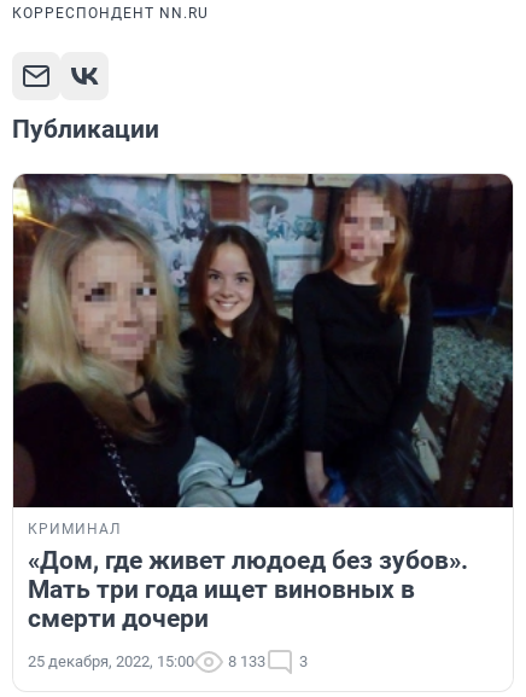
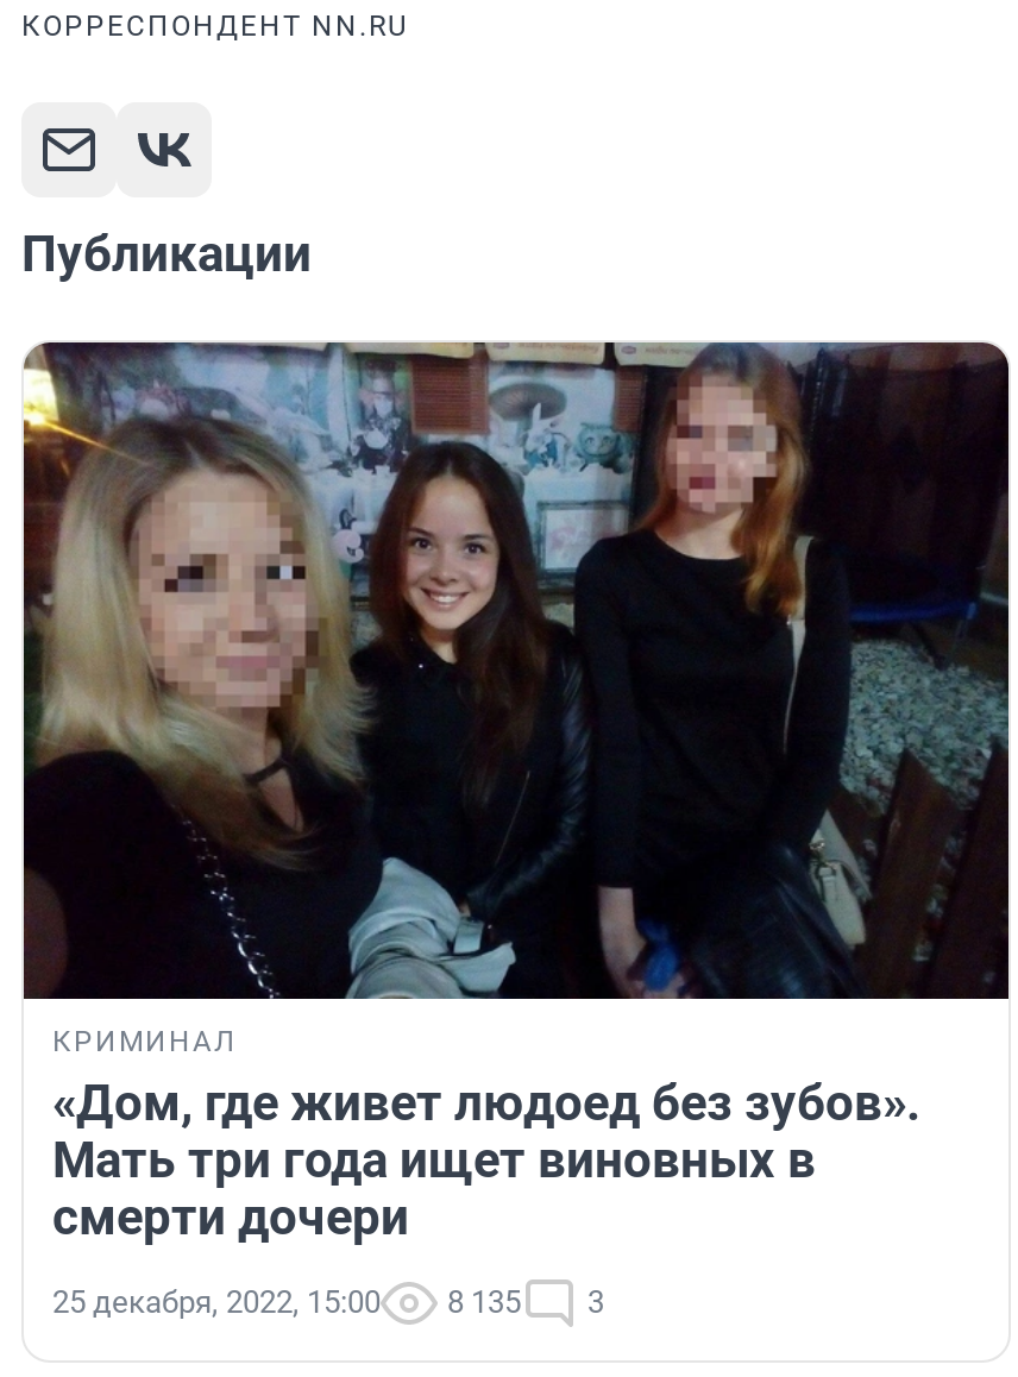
- 25 декабря, 2022, 15:00 8 133 3
+ 25 декабря, 2022, 15:00 8 135 3
